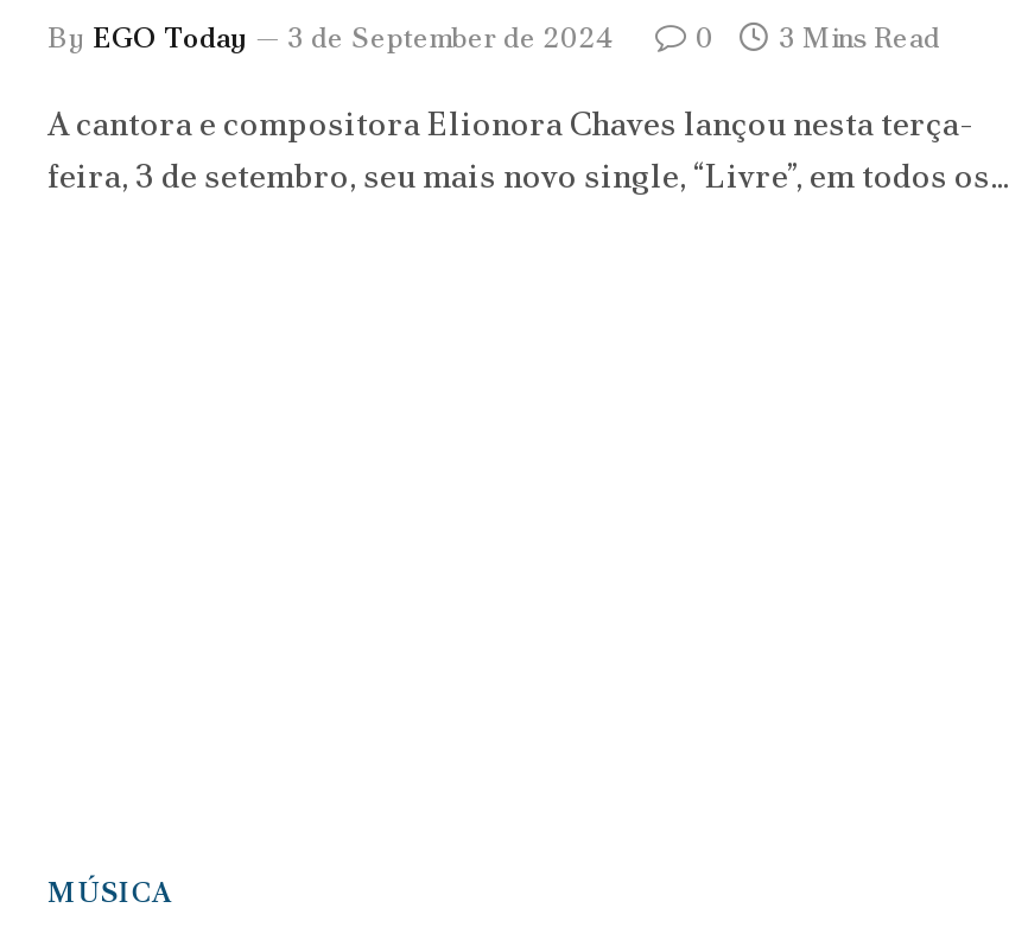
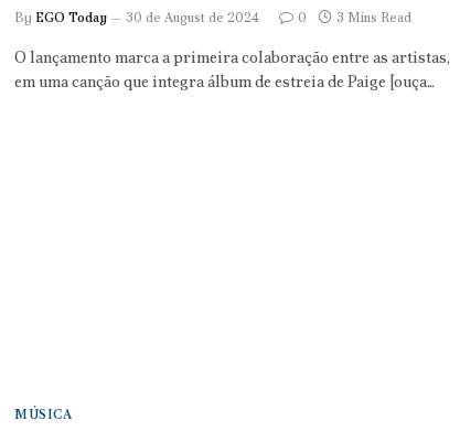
- 3 de September de 2024
+ 30 de August de 2024

- A cantora e compositora Elionora Chaves lançou nesta terça-
- feira, 3 de setembro, seu mais novo single, “Livre”, em todos os…
+ O lançamento marca a primeira colaboração entre as artistas,
+ em uma canção que integra álbum de estreia de Paige [ouça…
